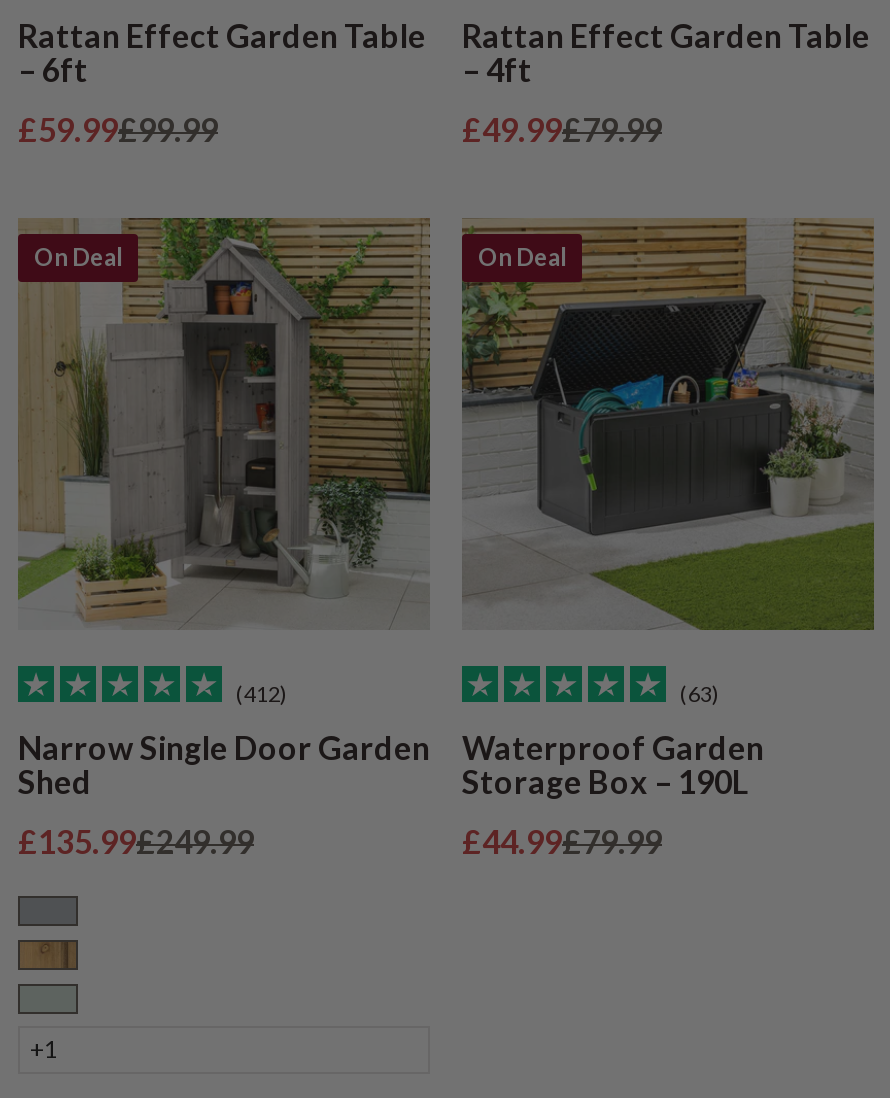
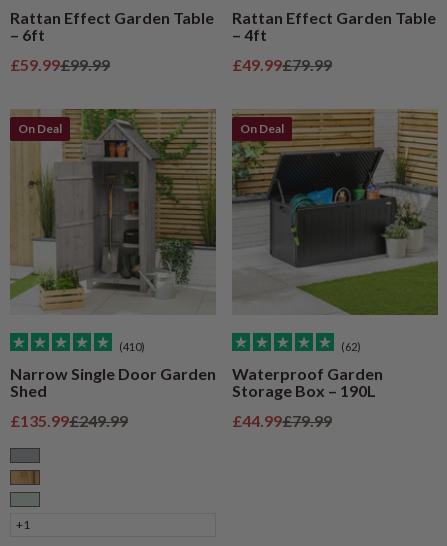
- (412)
+ (410)

- (63)
+ (62)
